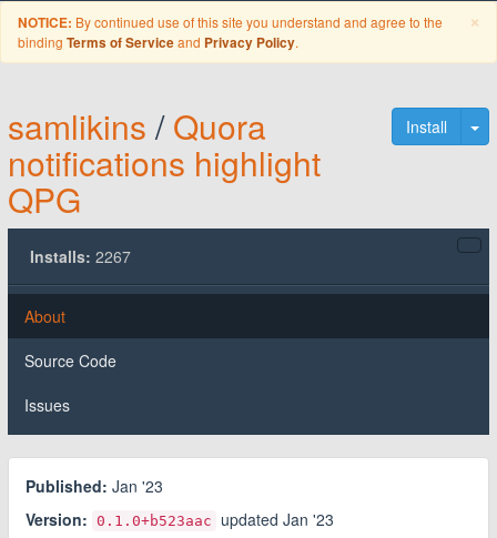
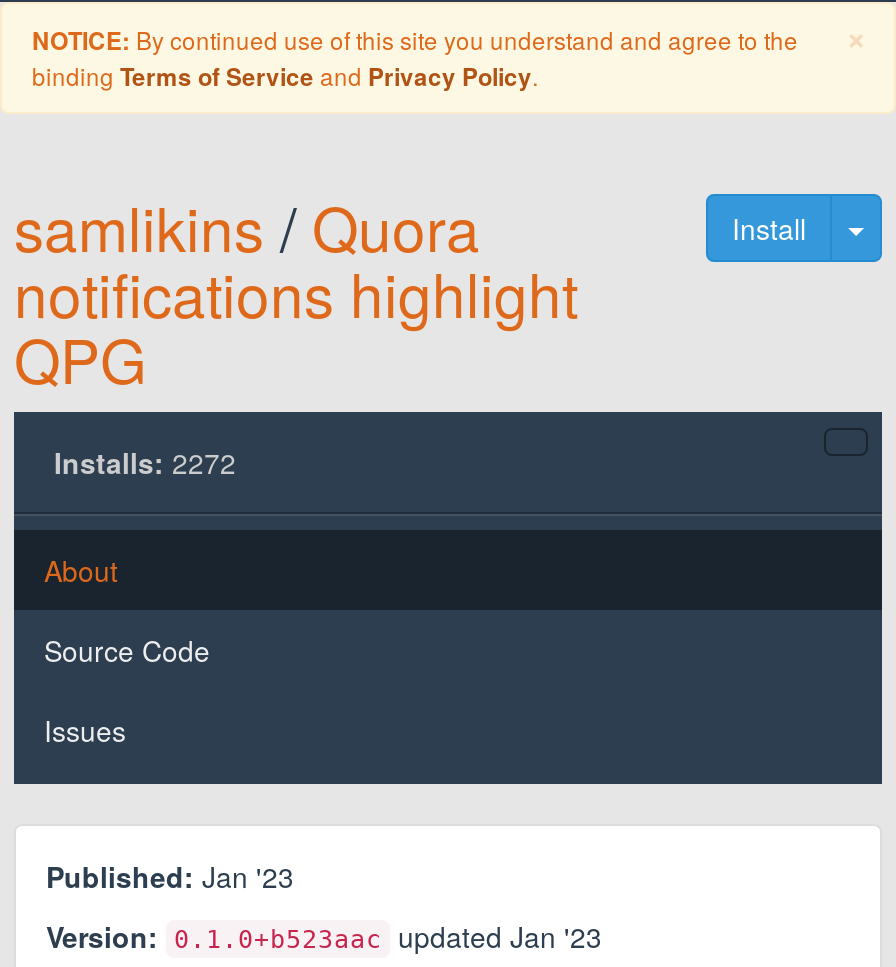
- Installs: 2267
+ Installs: 2272
